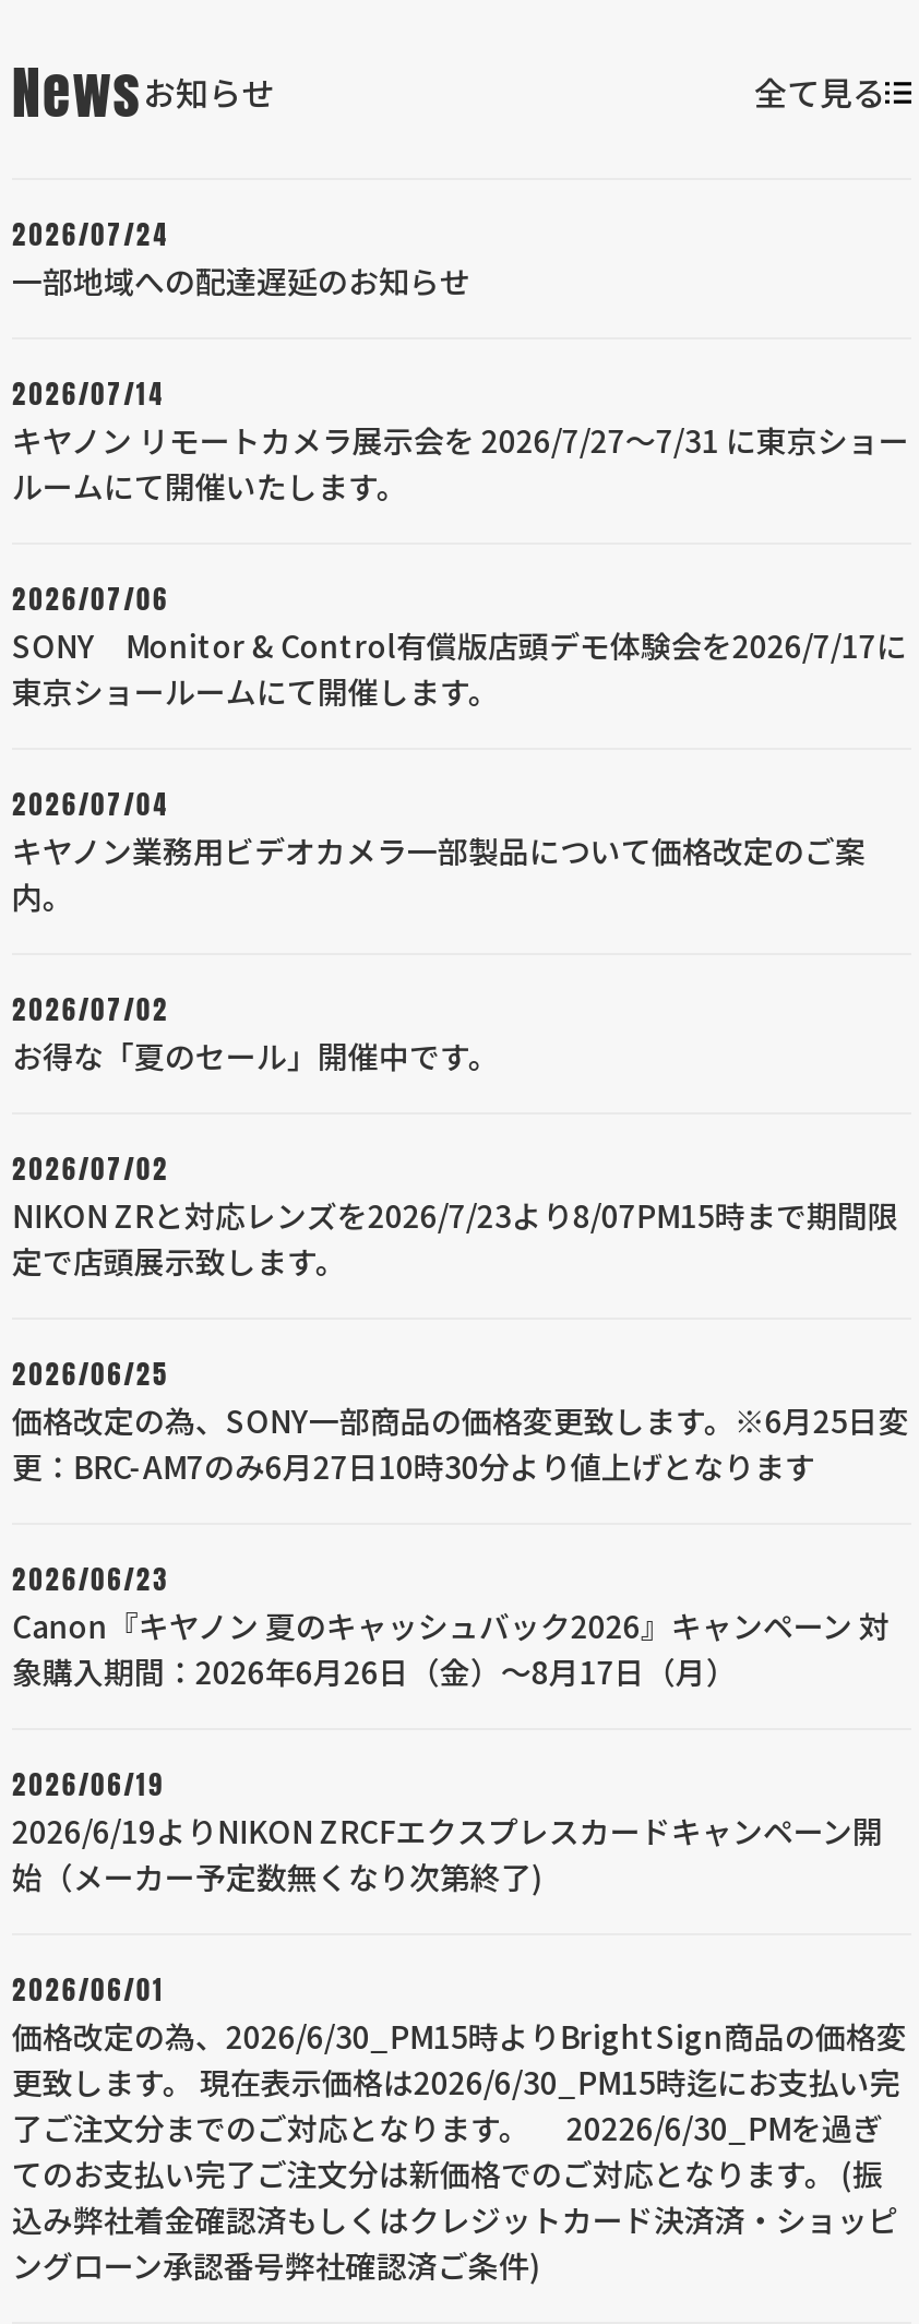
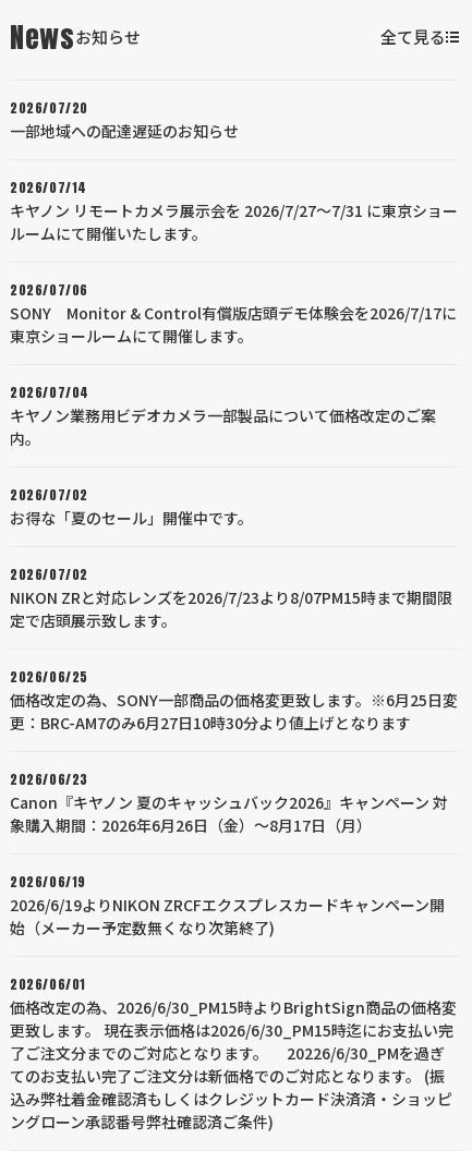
- 2026/07/24
+ 2026/07/20
